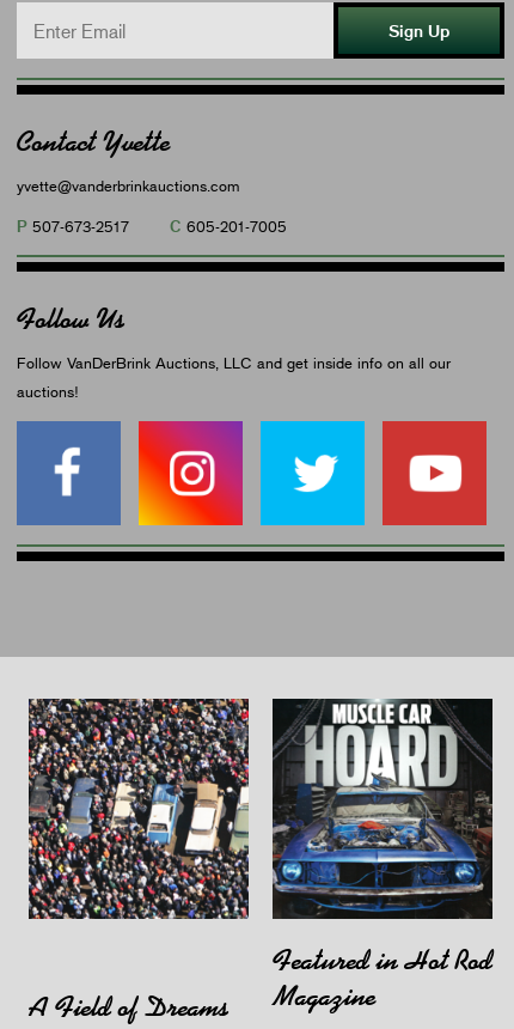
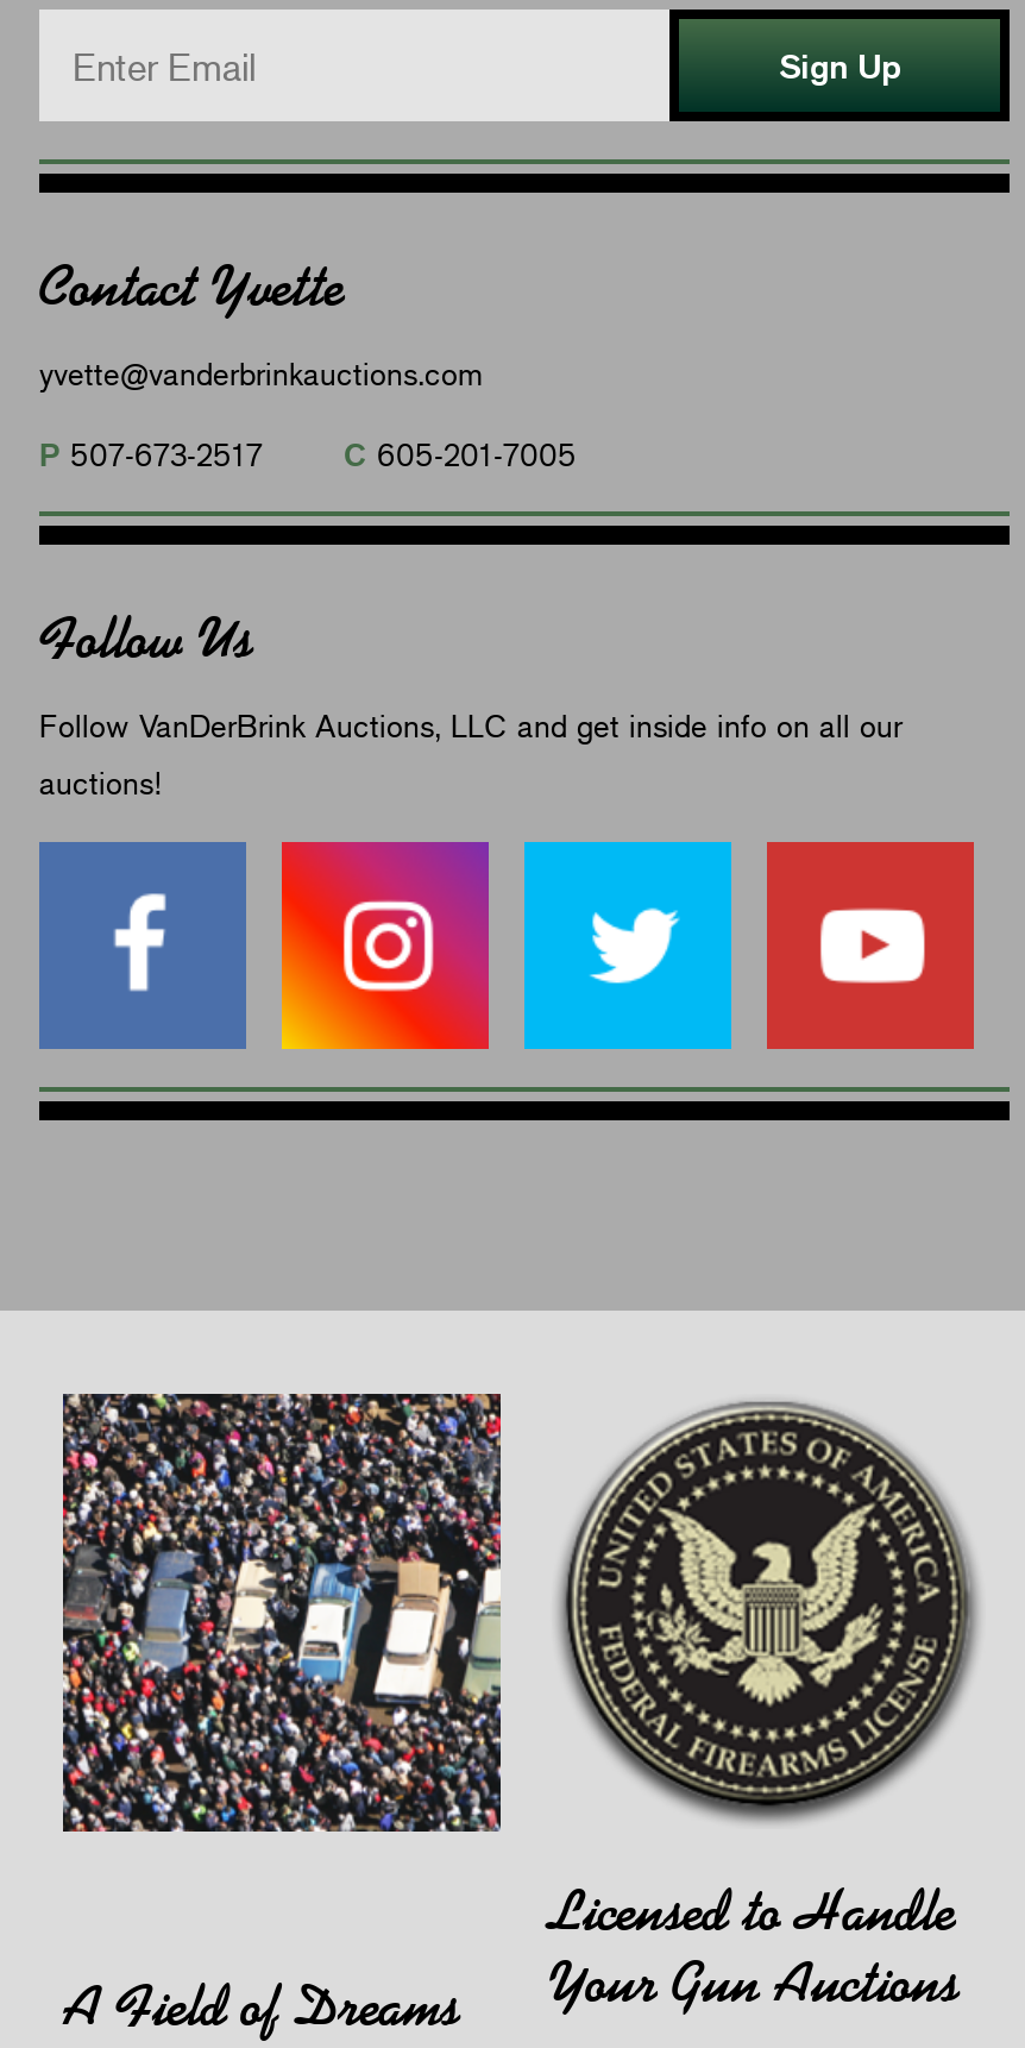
- [image]
- Featured in Hot Rod
- Magazine
+ [image]
+ Licensed to Handle
+ Your Gun Auctions
